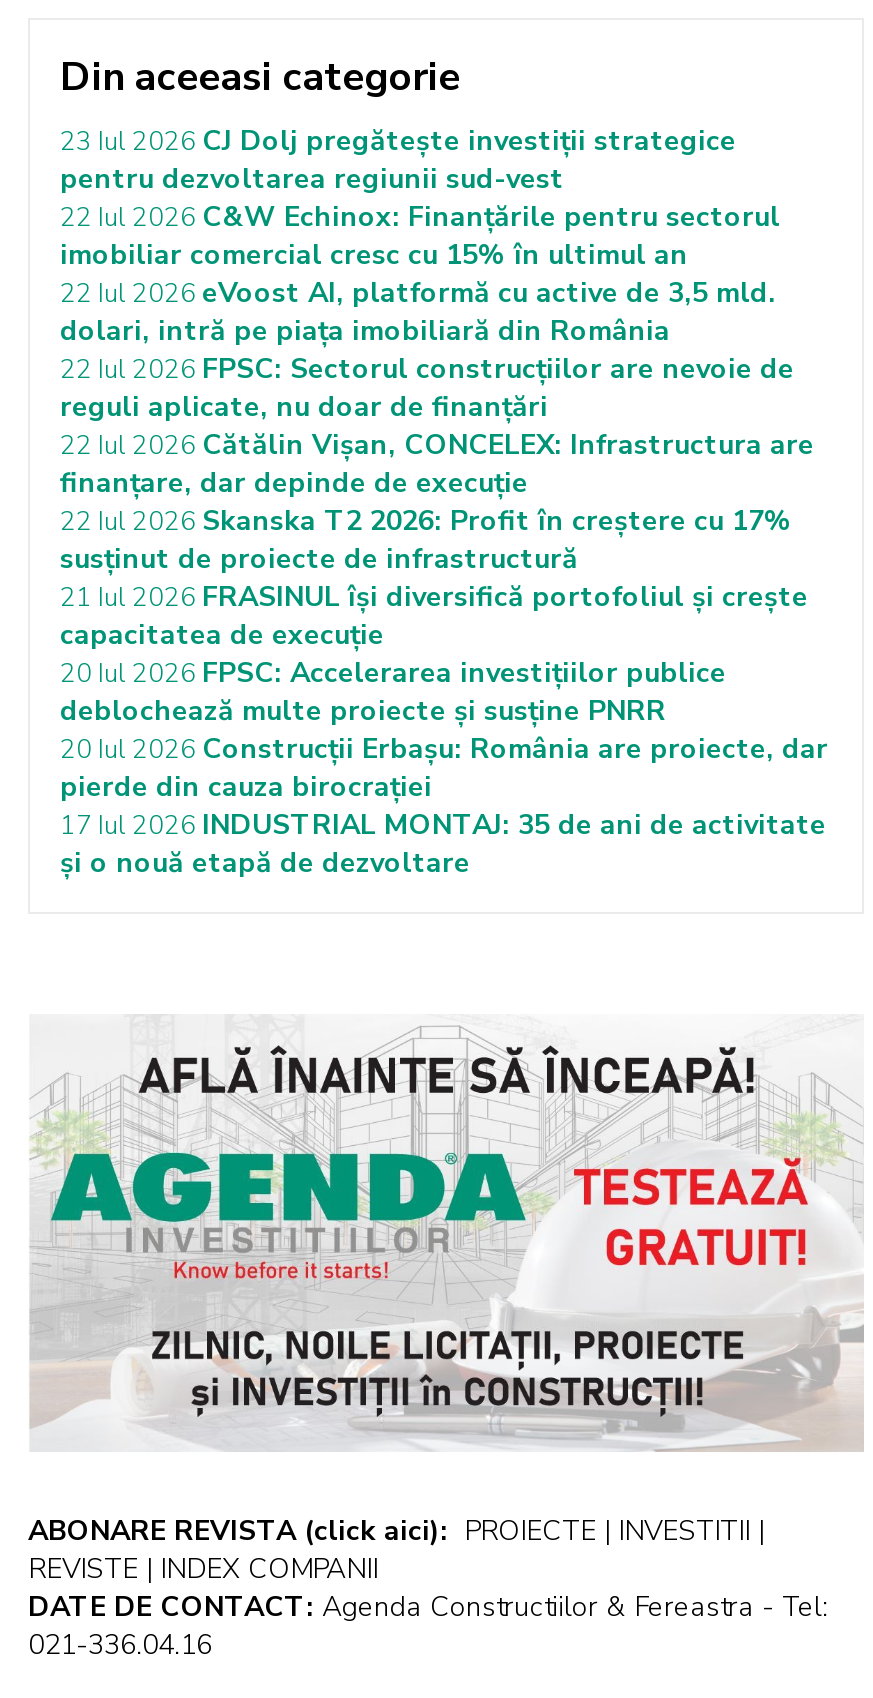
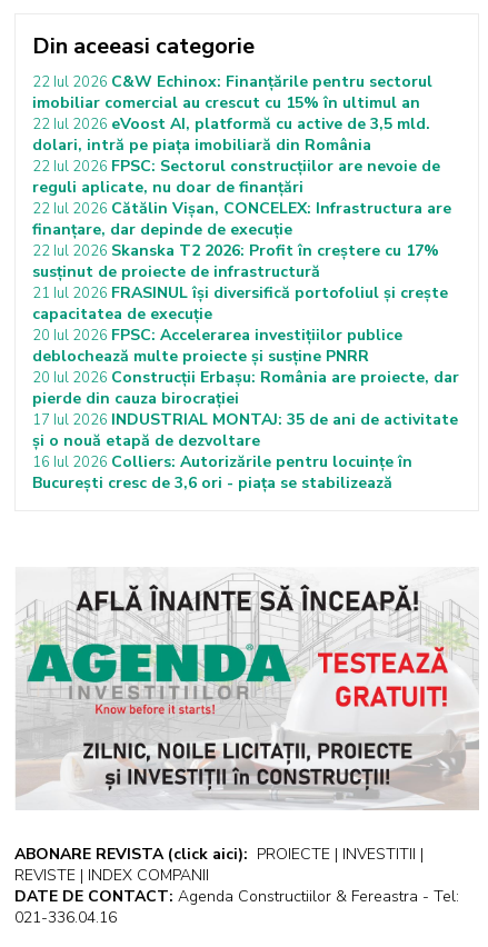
- 23 Iul 2026 CJ Dolj pregătește investiții strategice
- pentru dezvoltarea regiunii sud-vest

moved up: 22 Iul 2026 C&W Echinox: Finanțările pentru sectorul

- imobiliar comercial cresc cu 15% în ultimul an
+ imobiliar comercial au crescut cu 15% în ultimul an

moved up: 22 Iul 2026 eVoost AI, platformă cu active de 3,5 mld. | dolari, intră pe piața imobiliară din România | 22 Iul 2026 FPSC: Sectorul construcțiilor are nevoie de | ... | 17 Iul 2026 INDUSTRIAL MONTAJ: 35 de ani de activitate | și o nouă etapă de dezvoltare

+ 16 Iul 2026 Colliers: Autorizările pentru locuințe în
+ București cresc de 3,6 ori - piața se stabilizează
